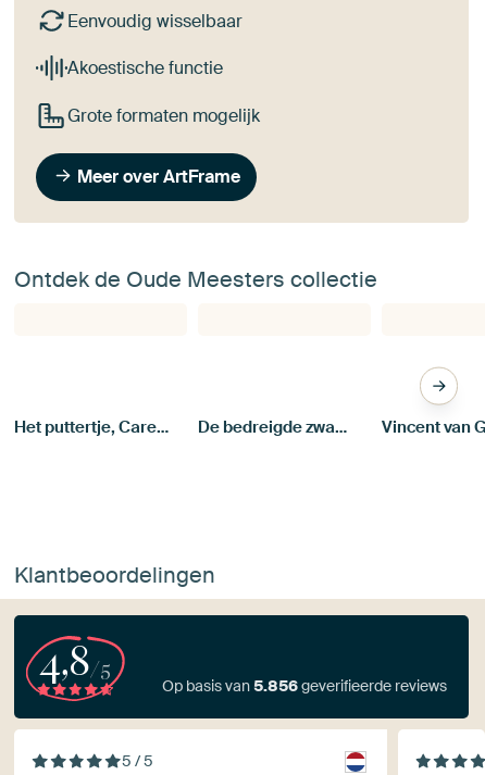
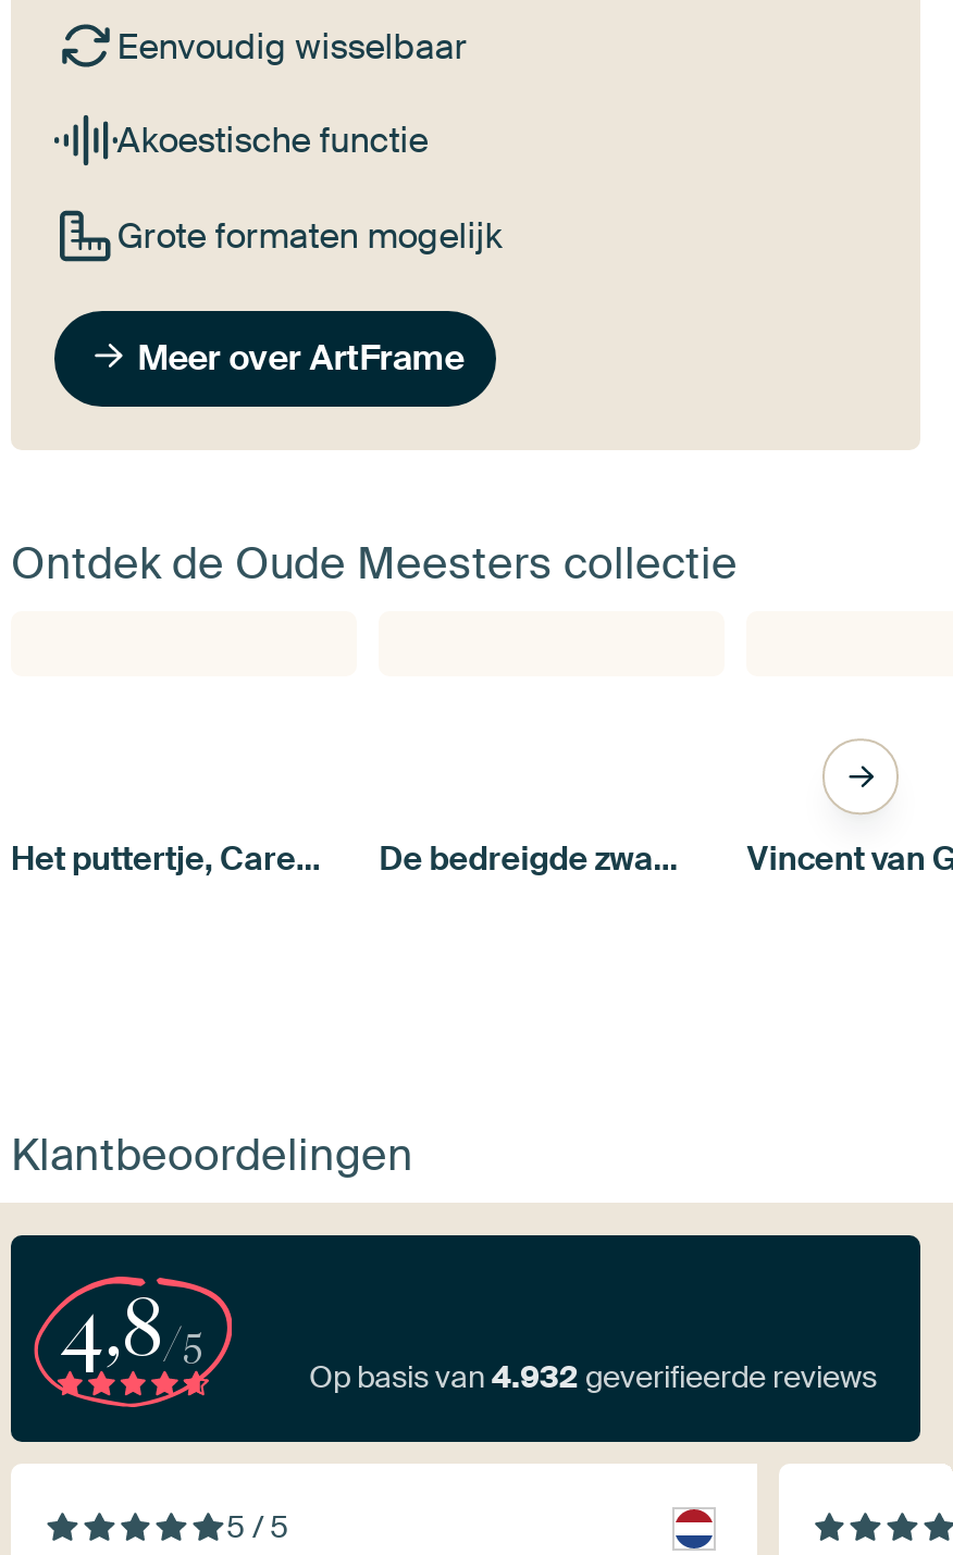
- Op basis van 5.856 geverifieerde reviews
+ Op basis van 4.932 geverifieerde reviews
